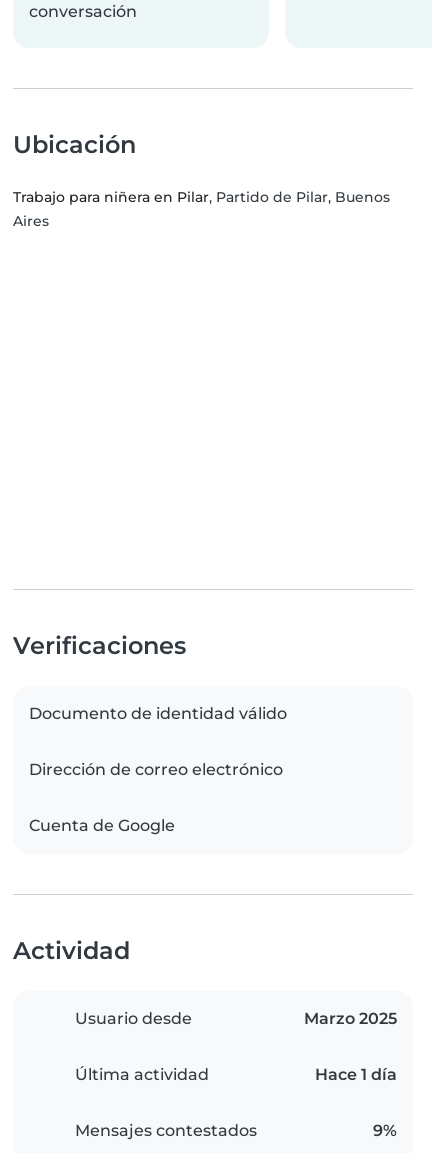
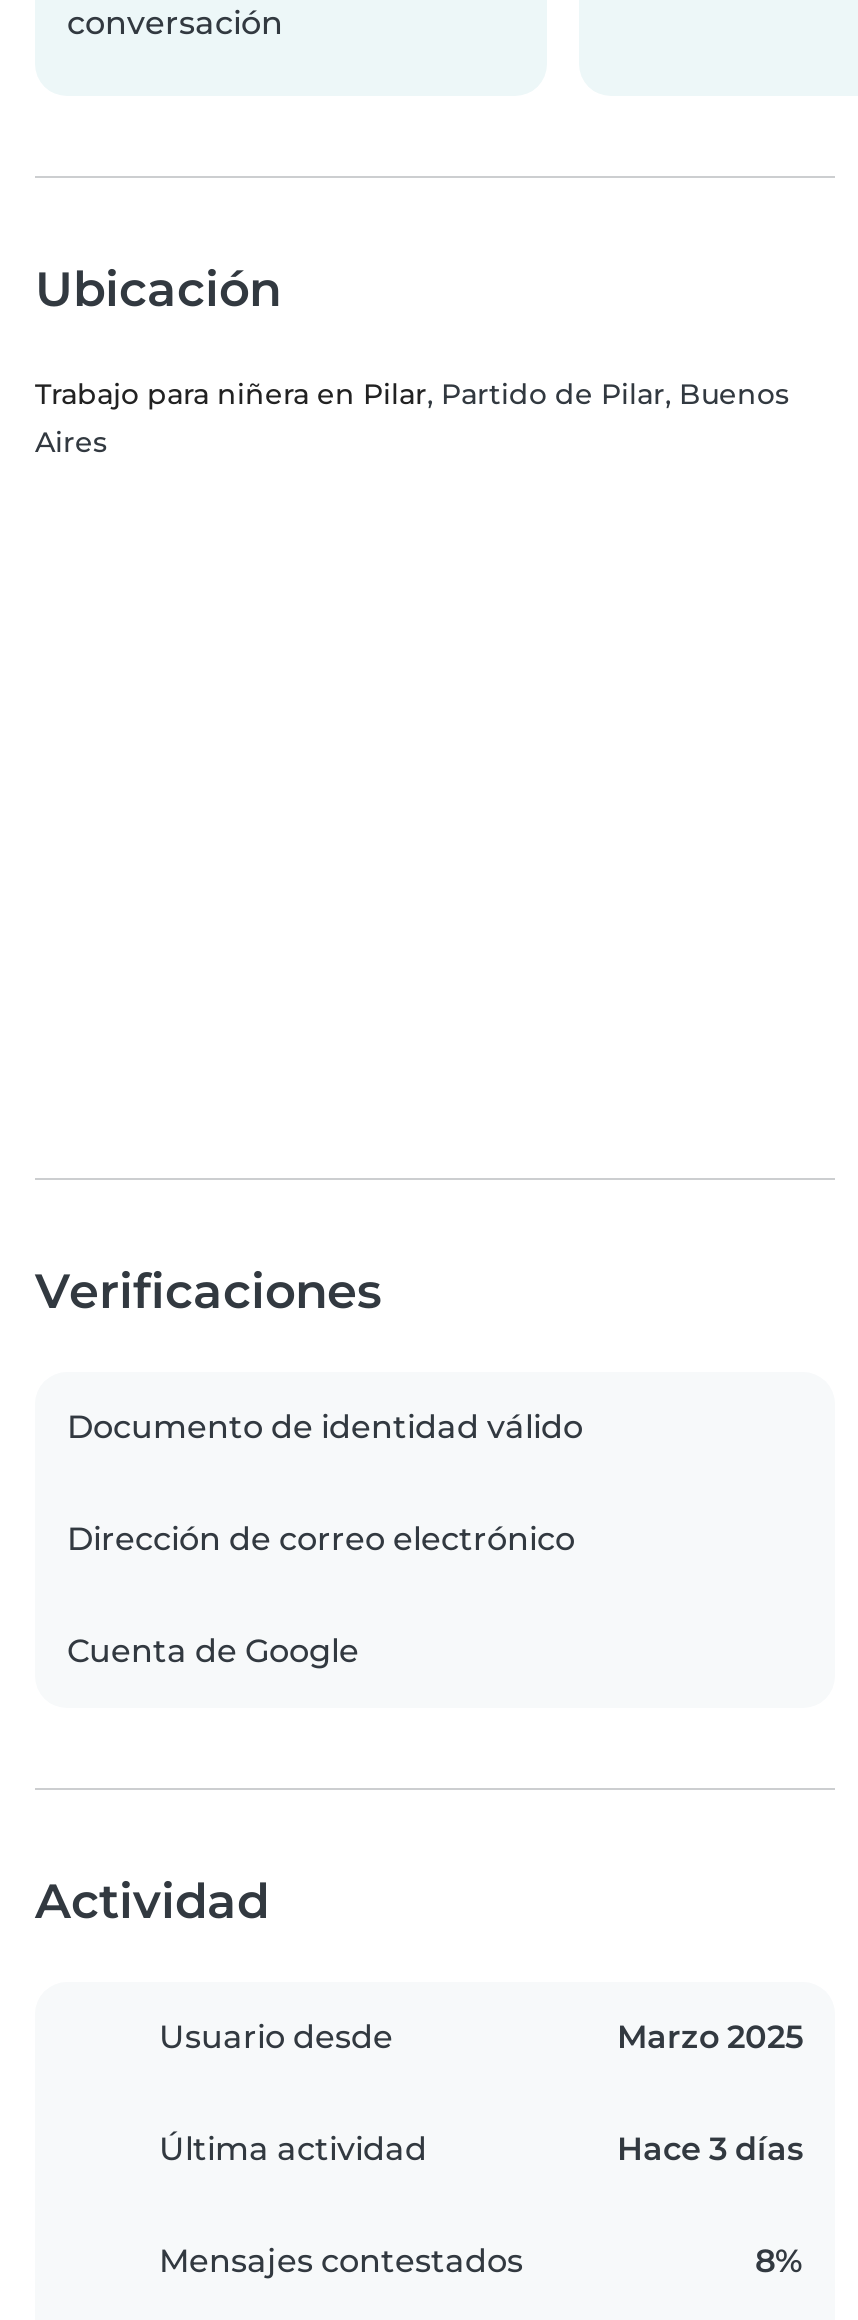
- Hace 1 día
+ Hace 3 días

- 9%
+ 8%
